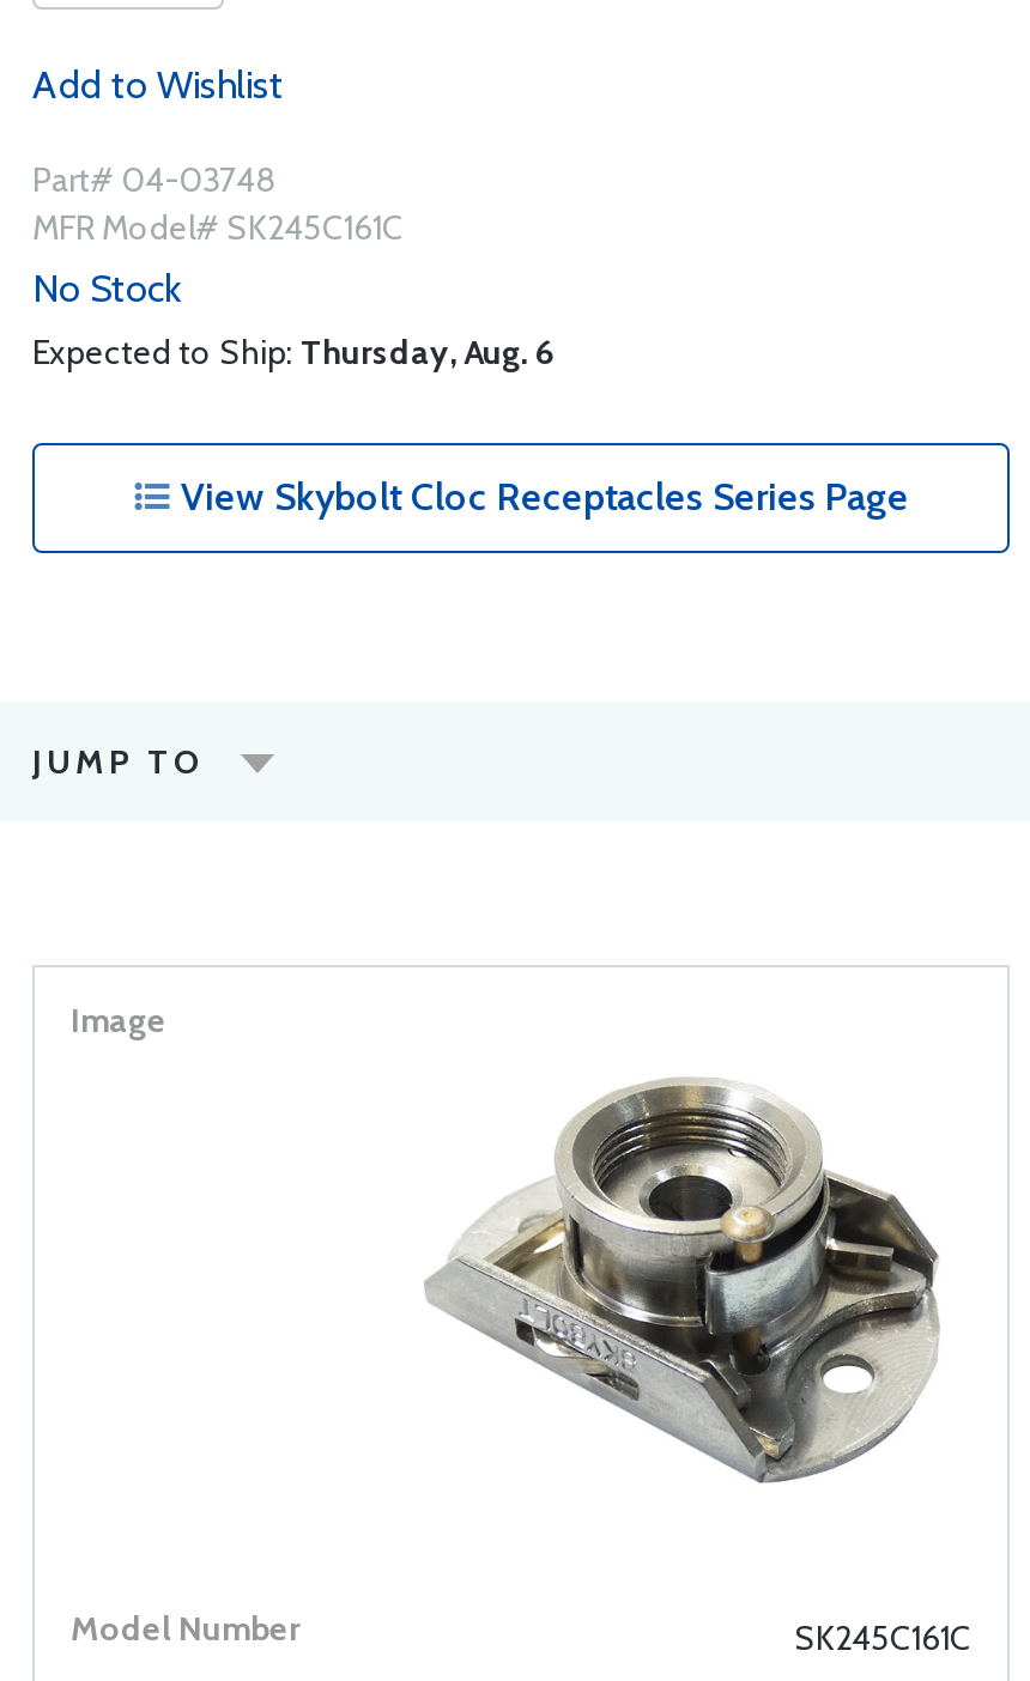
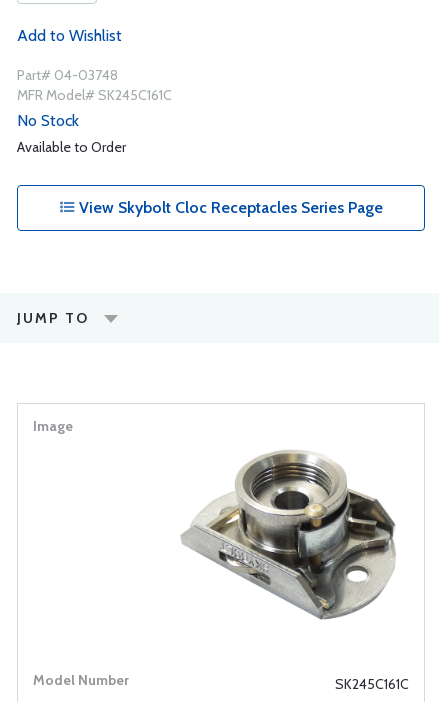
- Expected to Ship: Thursday, Aug. 6
+ Available to Order
